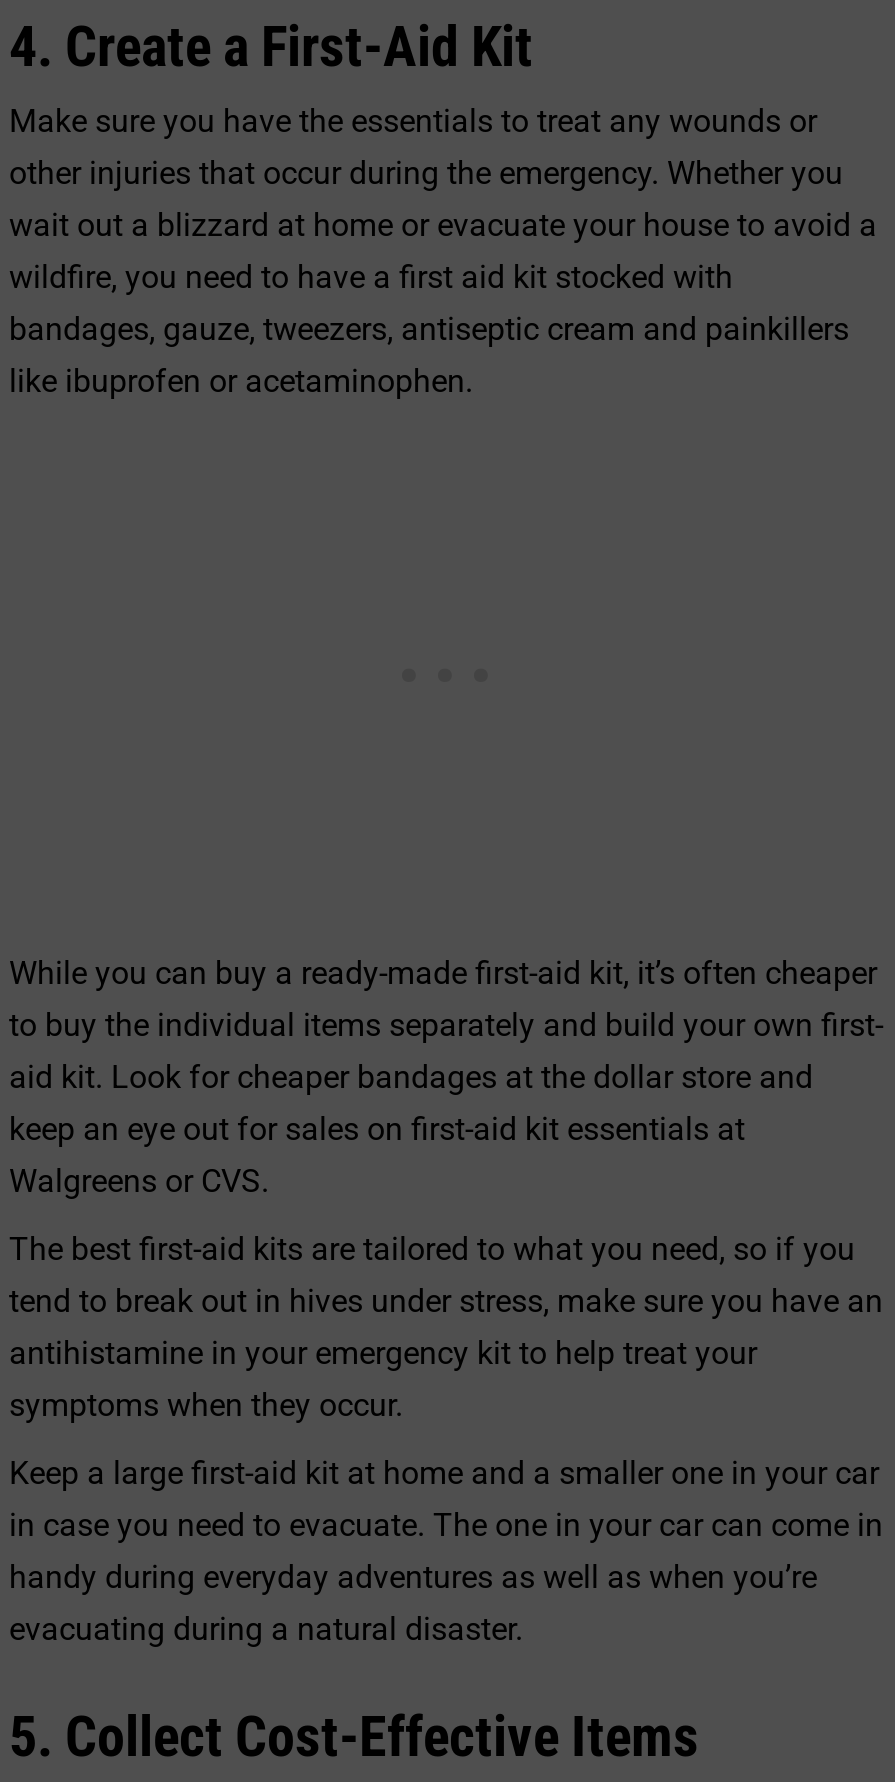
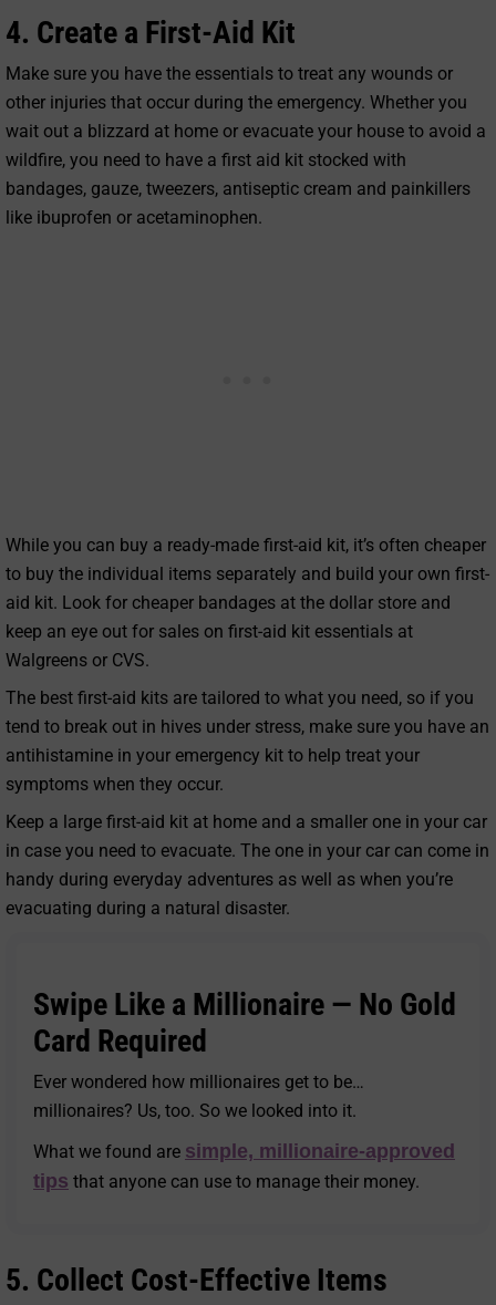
+ Swipe Like a Millionaire — No Gold
+ Card Required
+ Ever wondered how millionaires get to be…
+ millionaires? Us, too. So we looked into it.
+ What we found are simple, millionaire-approved
+ tips that anyone can use to manage their money.
